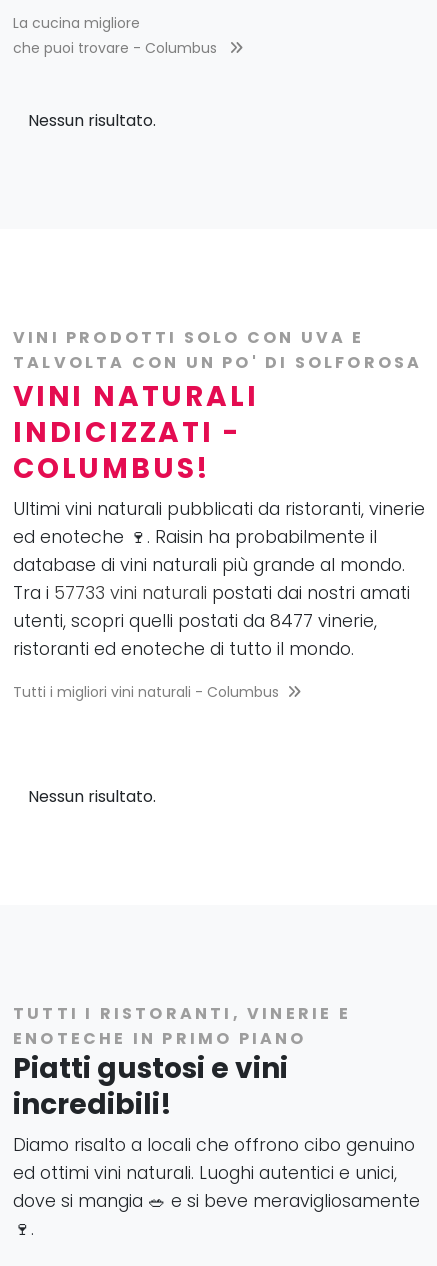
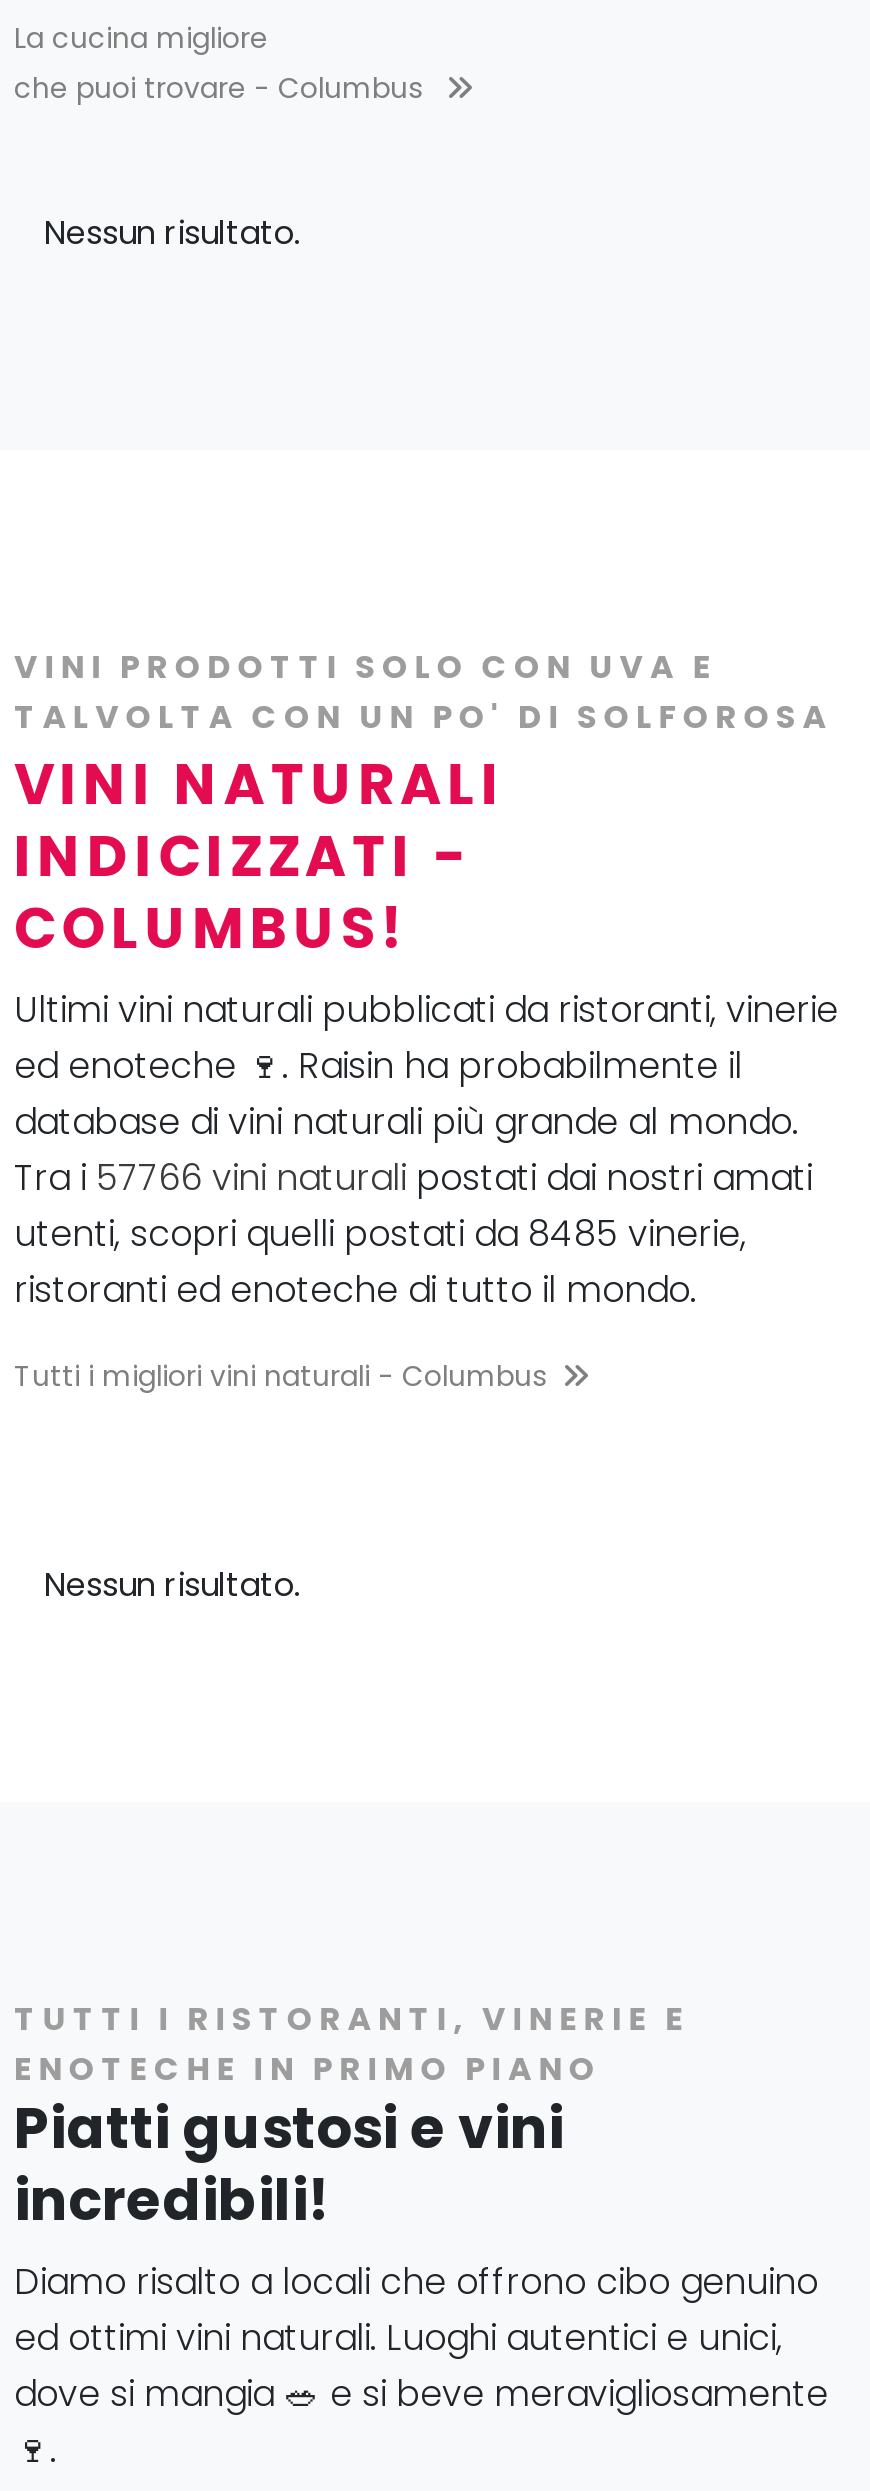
- Tra i 57733 vini naturali postati dai nostri amati
+ Tra i 57766 vini naturali postati dai nostri amati

- utenti, scopri quelli postati da 8477 vinerie,
+ utenti, scopri quelli postati da 8485 vinerie,
